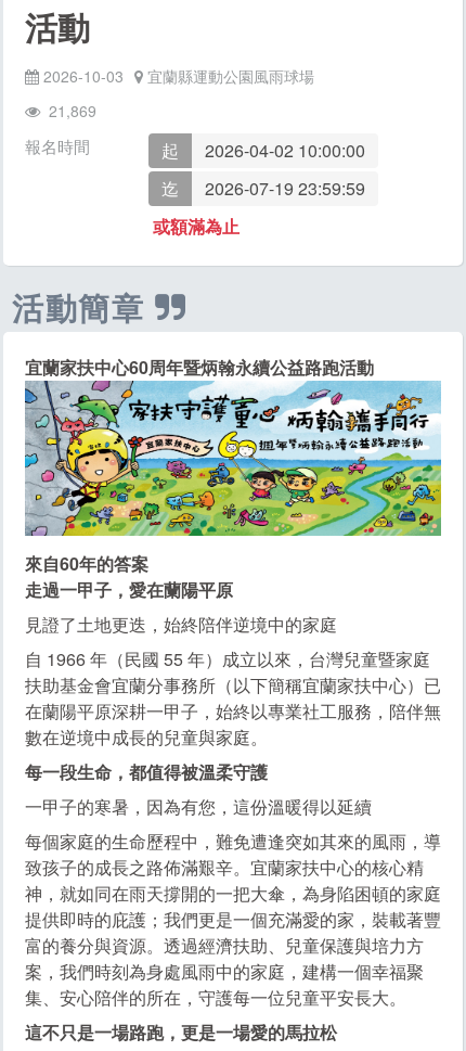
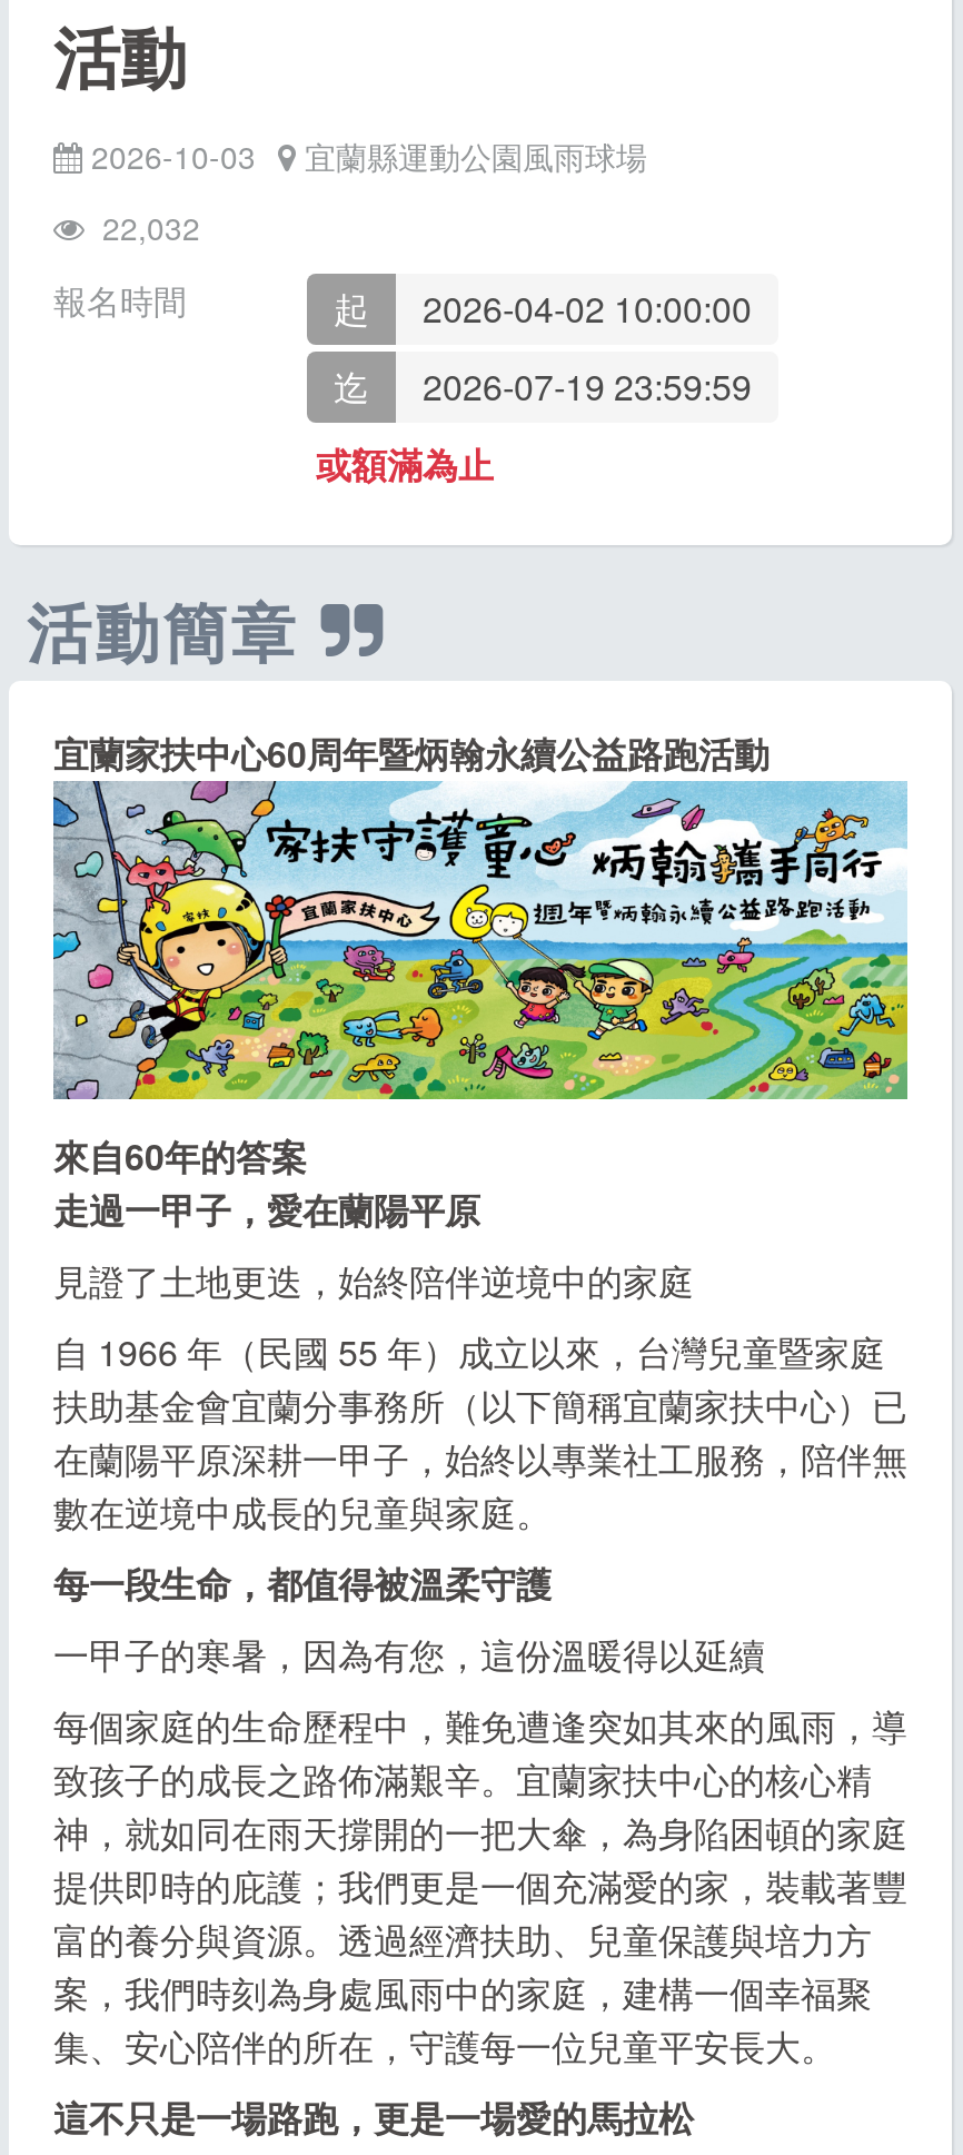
- 21,869
+ 22,032
